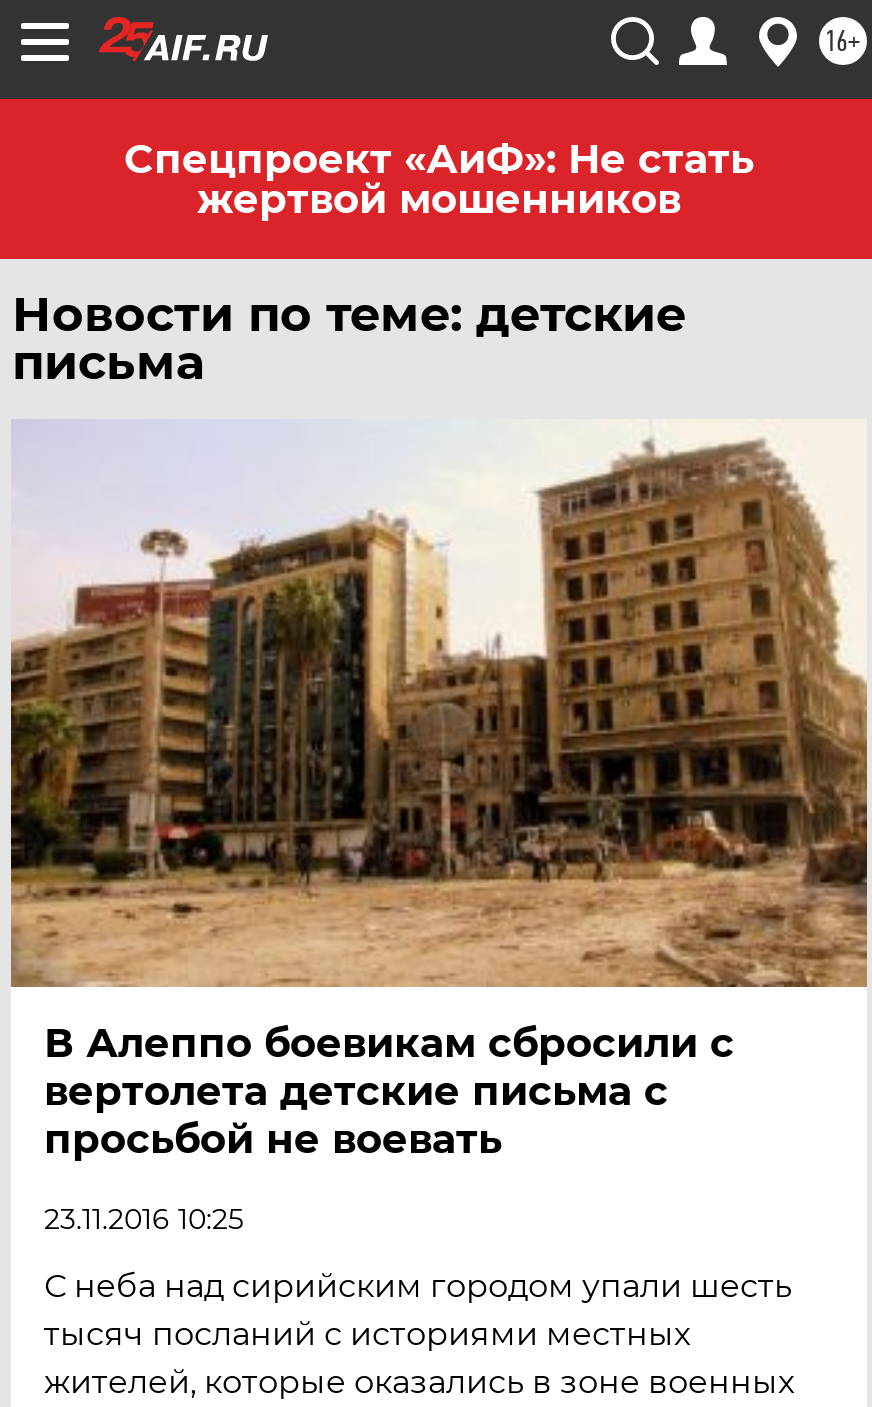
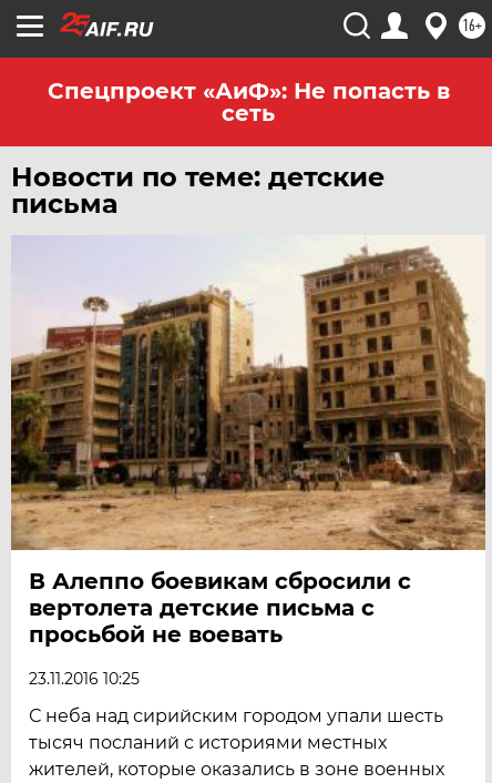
- Спецпроект «АиФ»: Не стать
- жертвой мошенников
+ Спецпроект «АиФ»: Не попасть в
+ сеть
